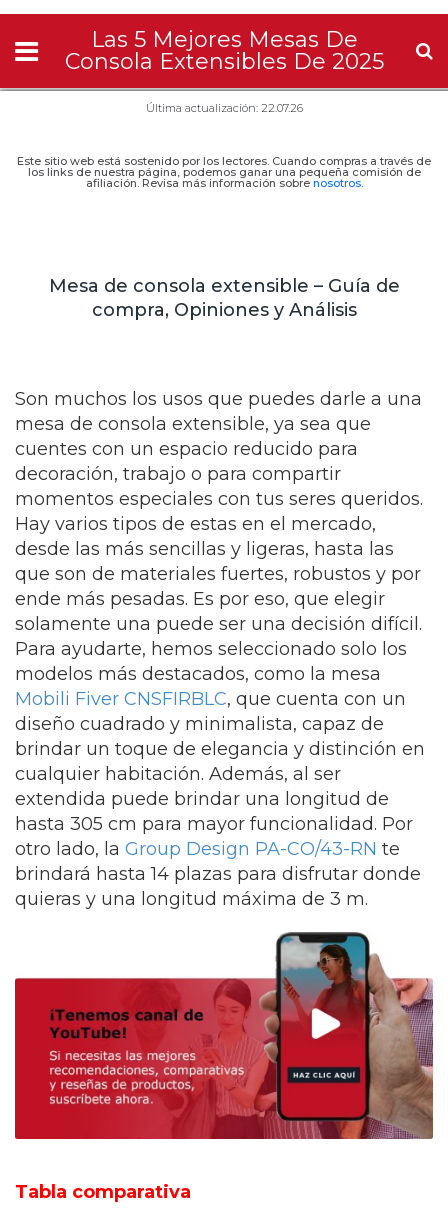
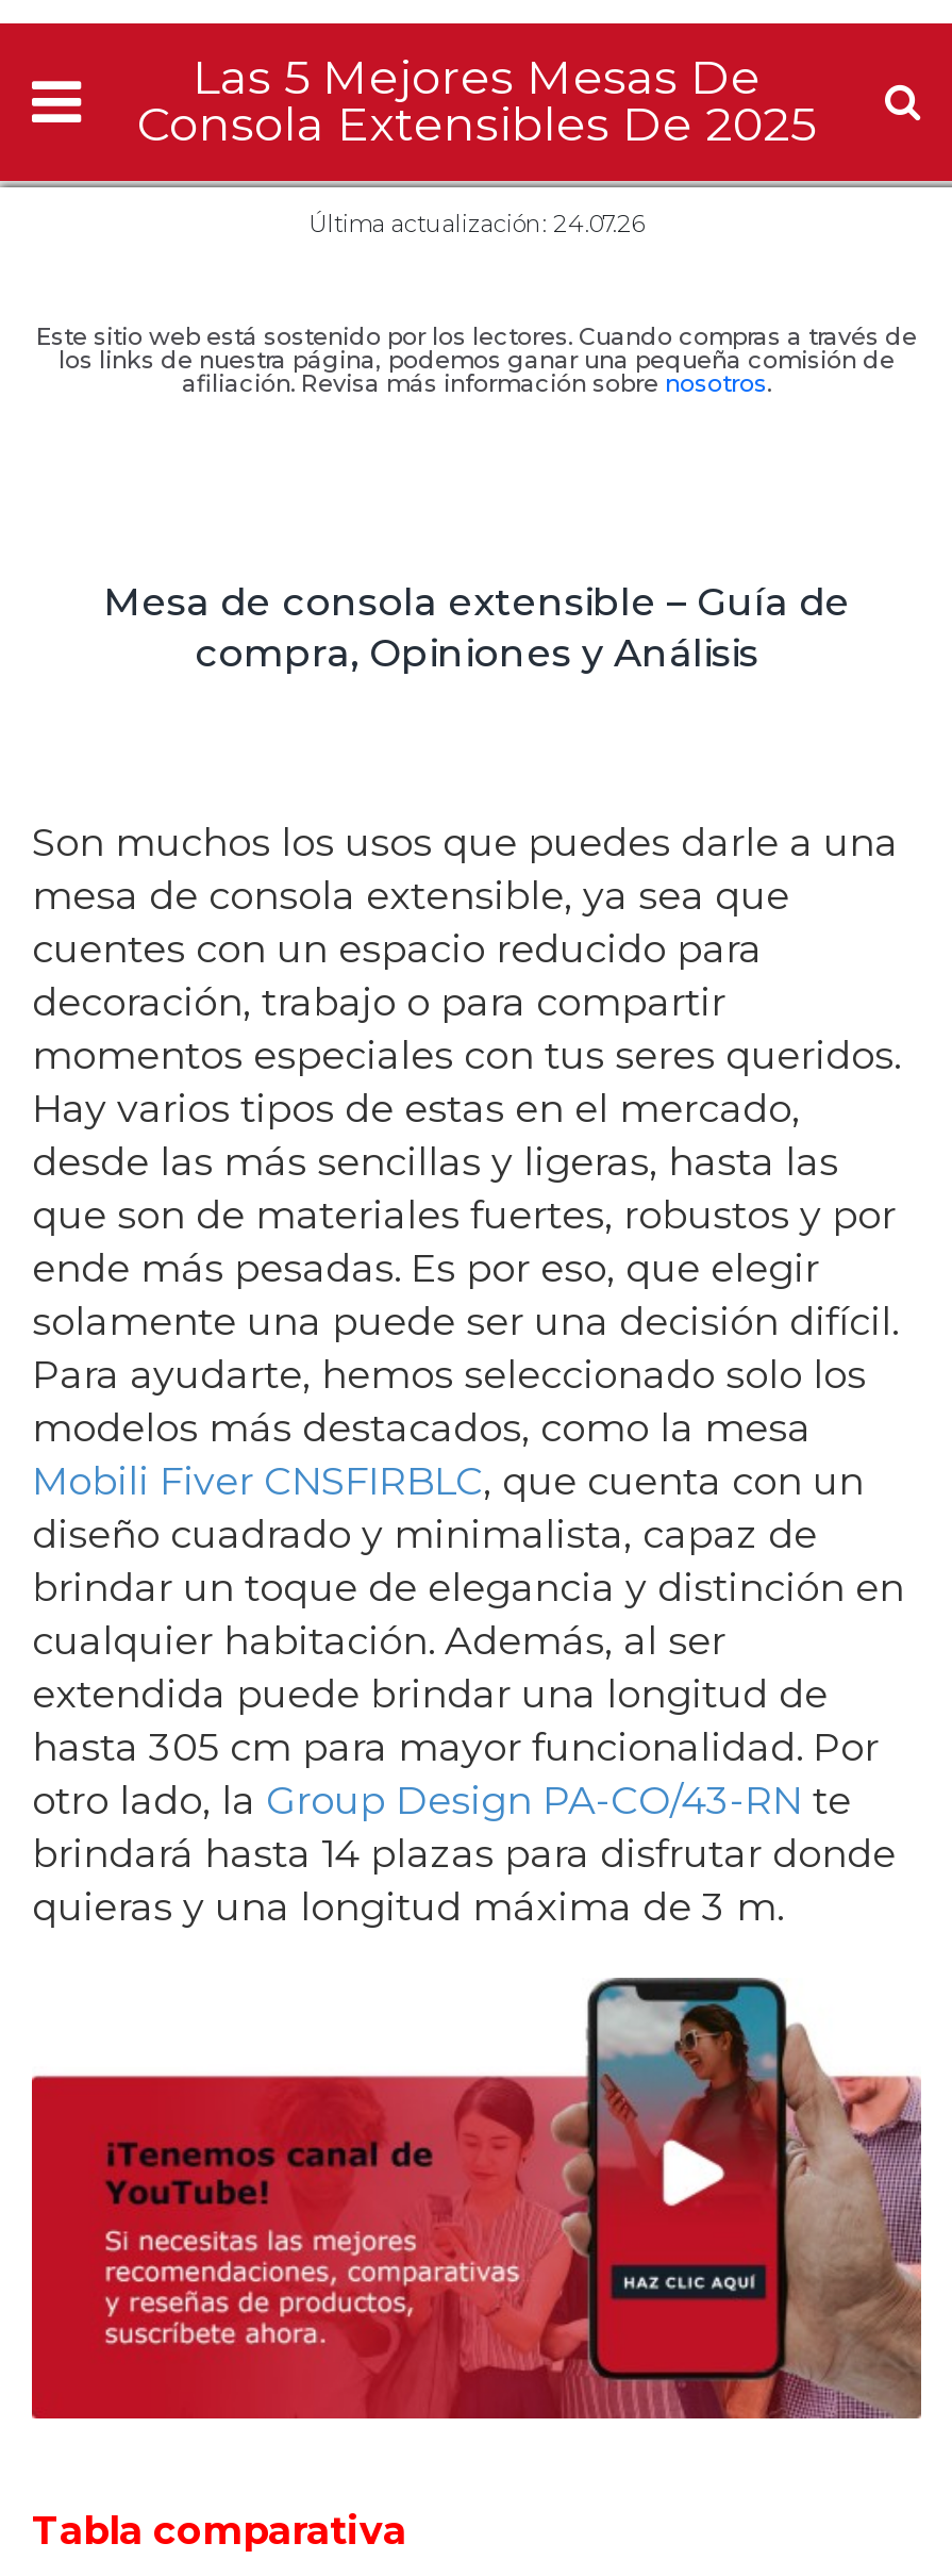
- Última actualización: 22.07.26
+ Última actualización: 24.07.26
